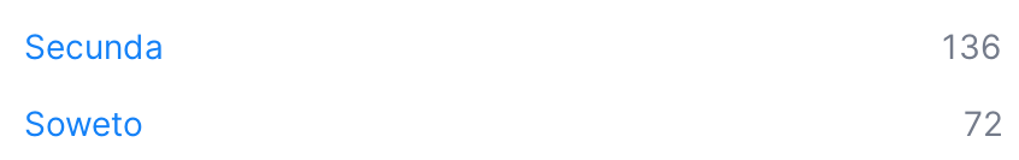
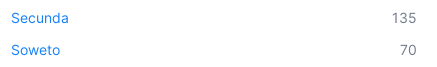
- 136
+ 135

- 72
+ 70
